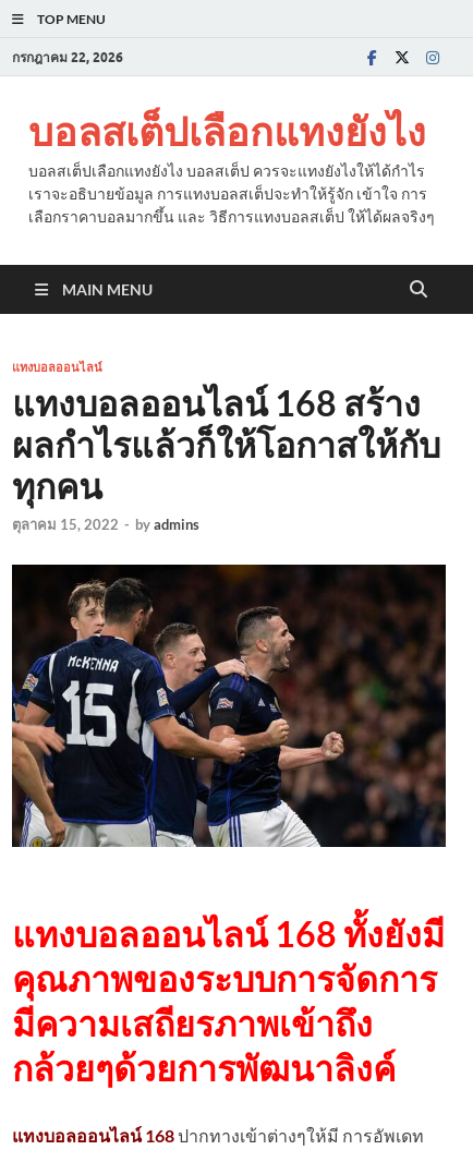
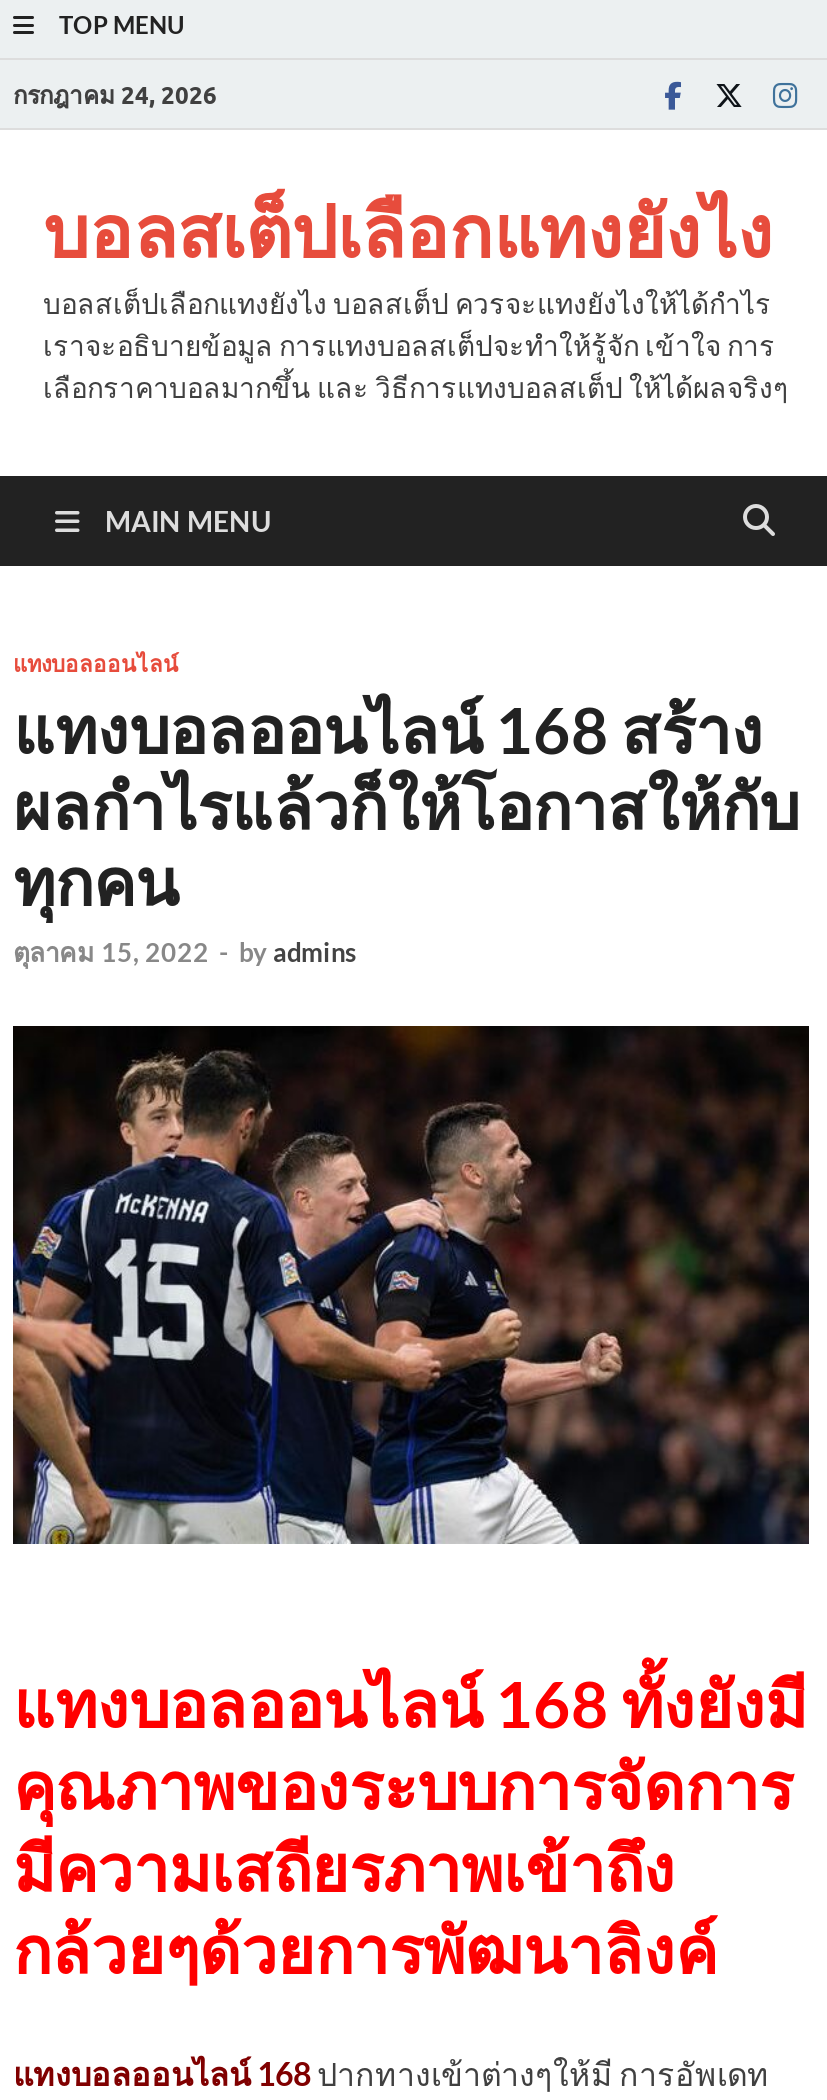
- กรกฎาคม 22, 2026
+ กรกฎาคม 24, 2026
